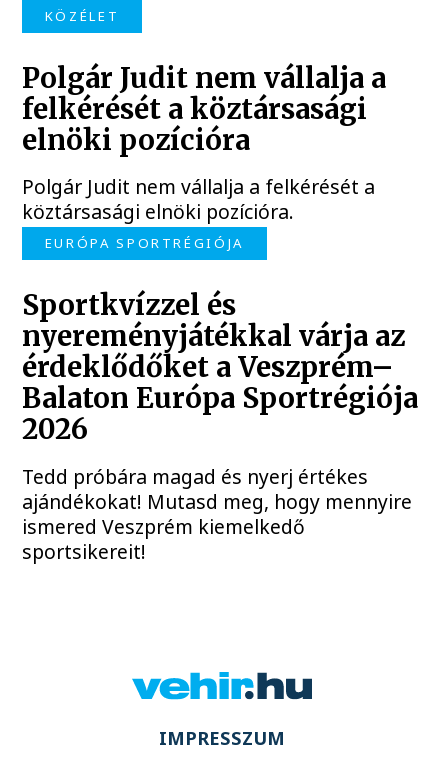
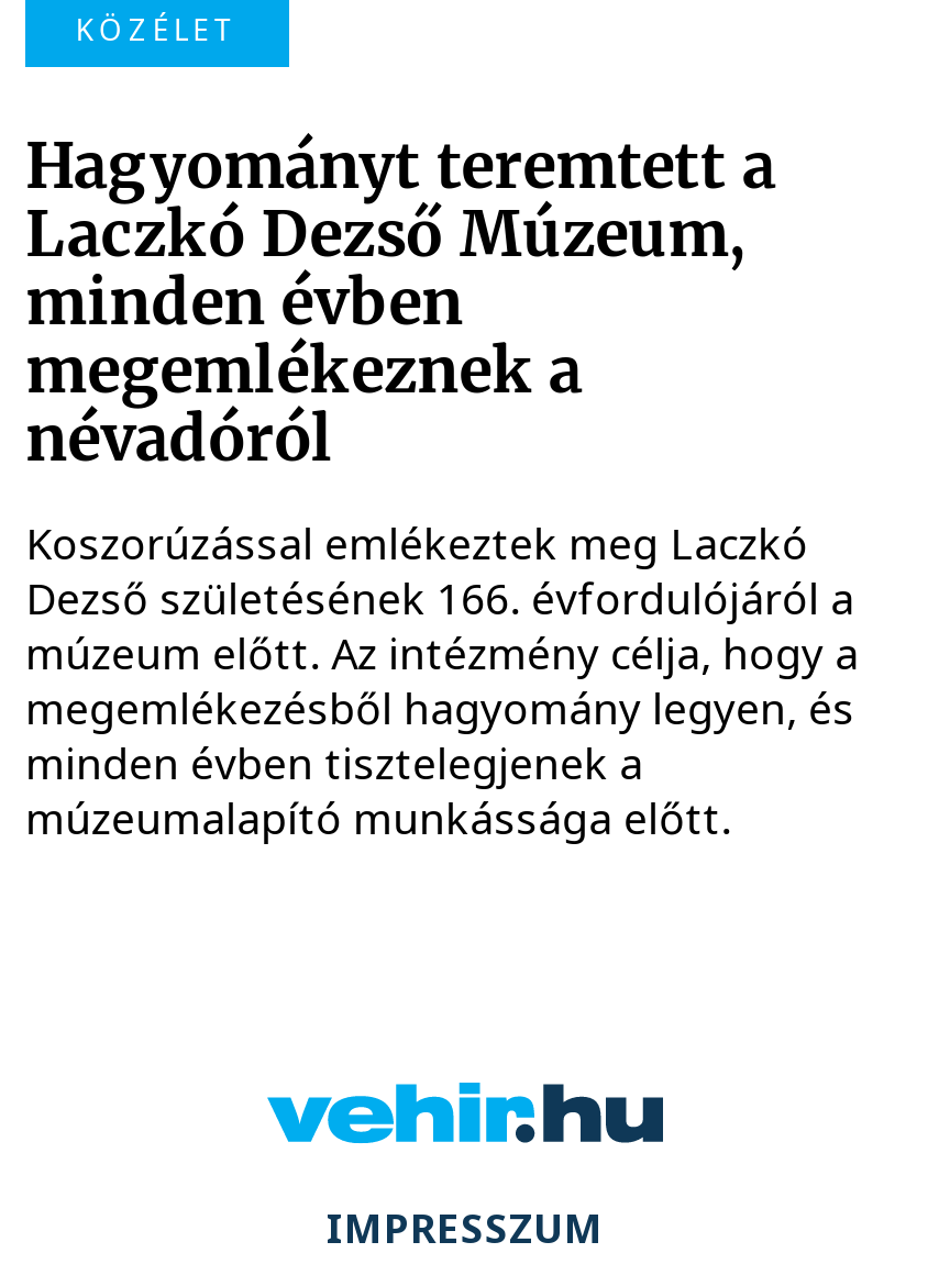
- Polgár Judit nem vállalja a
- felkérését a köztársasági
- elnöki pozícióra
- Polgár Judit nem vállalja a felkérését a
- köztársasági elnöki pozícióra.
- EURÓPA SPORTRÉGIÓJA
- Sportkvízzel és
- nyereményjátékkal várja az
- érdeklődőket a Veszprém–
- Balaton Európa Sportrégiója
- 2026
- Tedd próbára magad és nyerj értékes
- ajándékokat! Mutasd meg, hogy mennyire
- ismered Veszprém kiemelkedő
- sportsikereit!
+ Hagyományt teremtett a
+ Laczkó Dezső Múzeum,
+ minden évben
+ megemlékeznek a
+ névadóról
+ Koszorúzással emlékeztek meg Laczkó
+ Dezső születésének 166. évfordulójáról a
+ múzeum előtt. Az intézmény célja, hogy a
+ megemlékezésből hagyomány legyen, és
+ minden évben tisztelegjenek a
+ múzeumalapító munkássága előtt.
